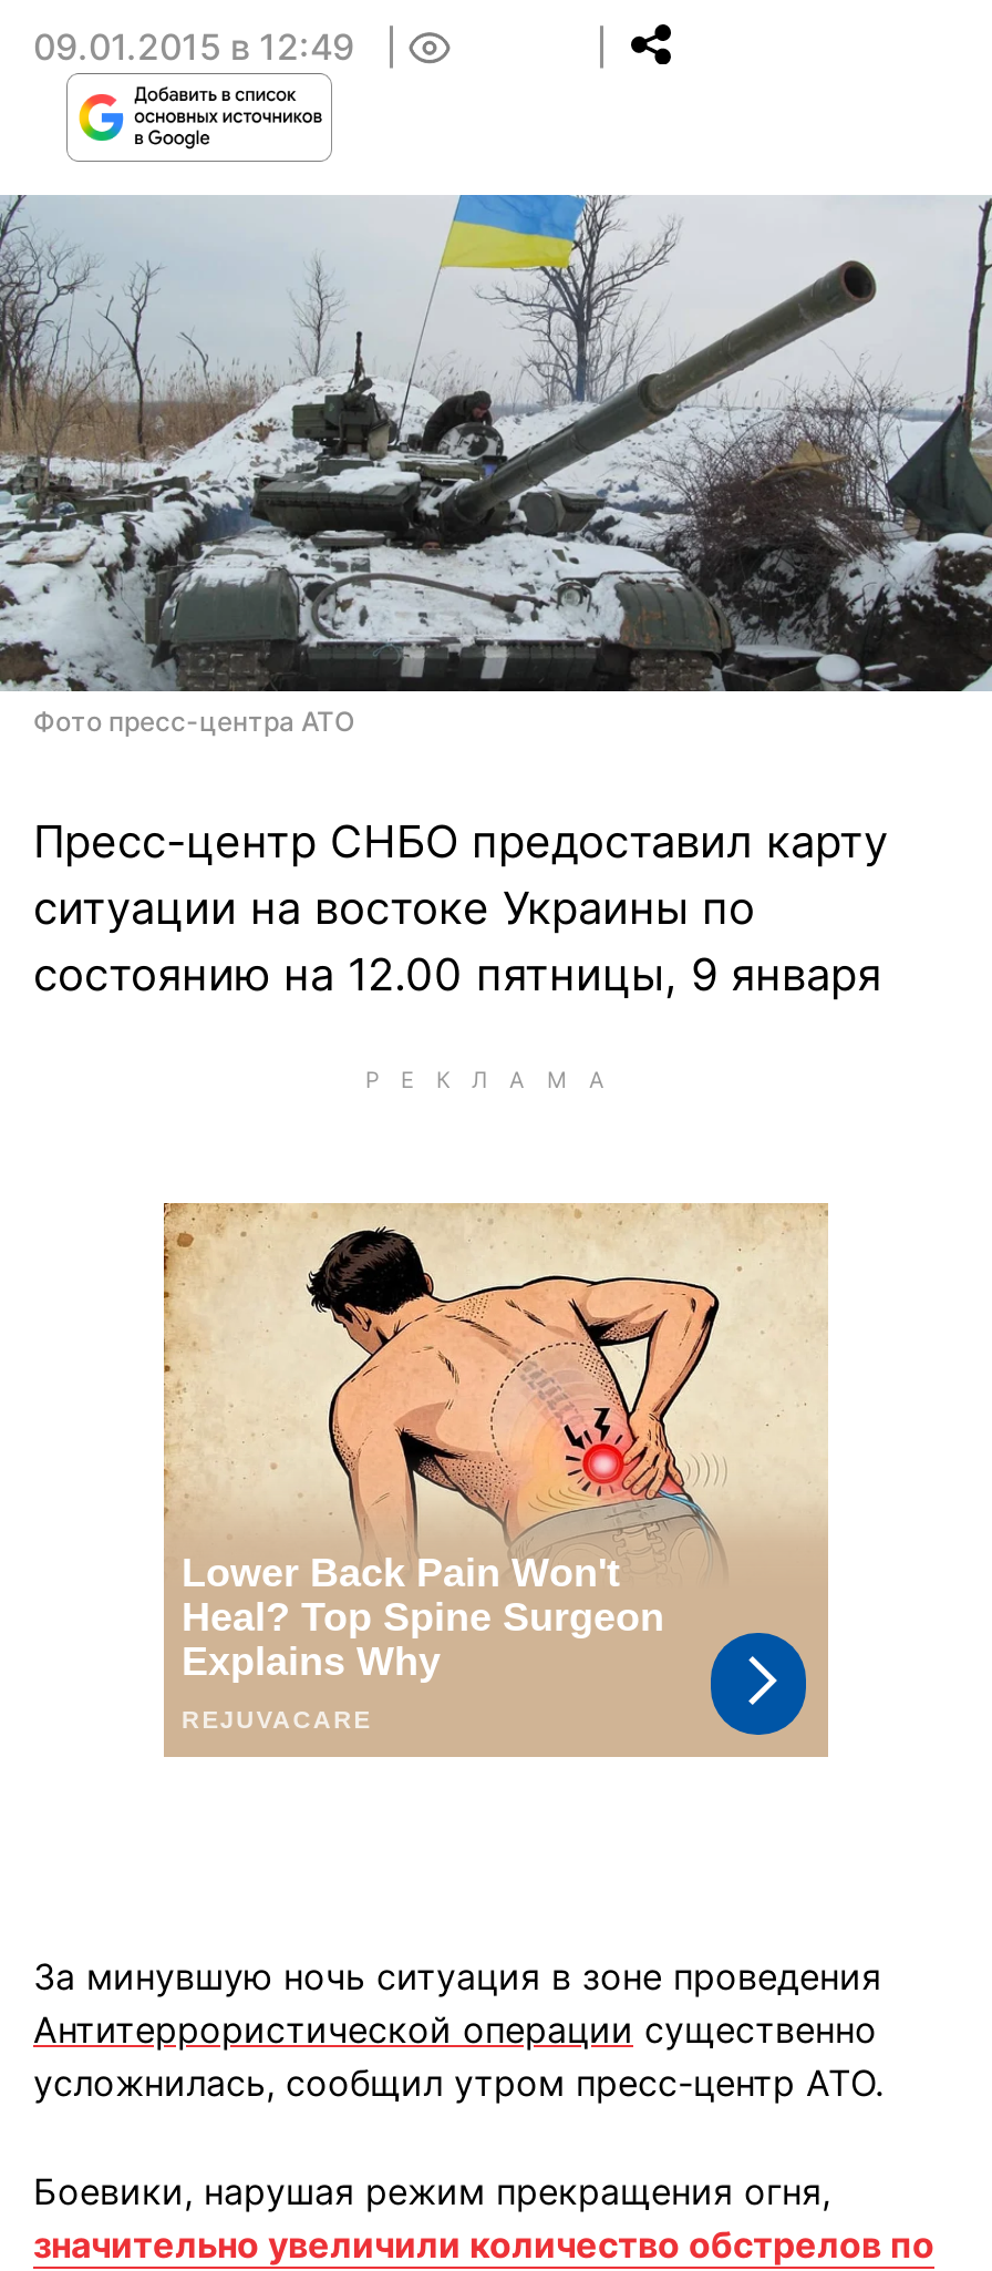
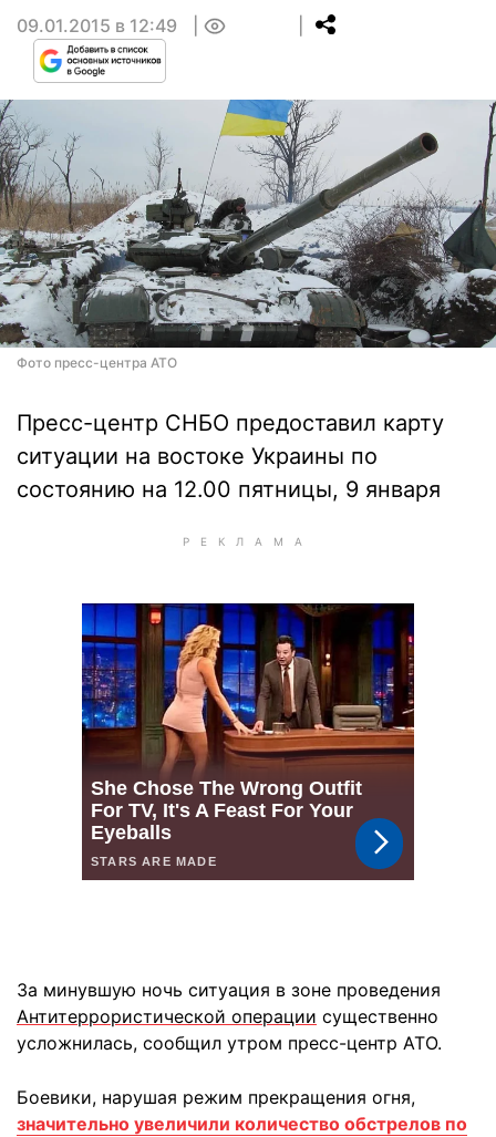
- [image]
+ [image]
